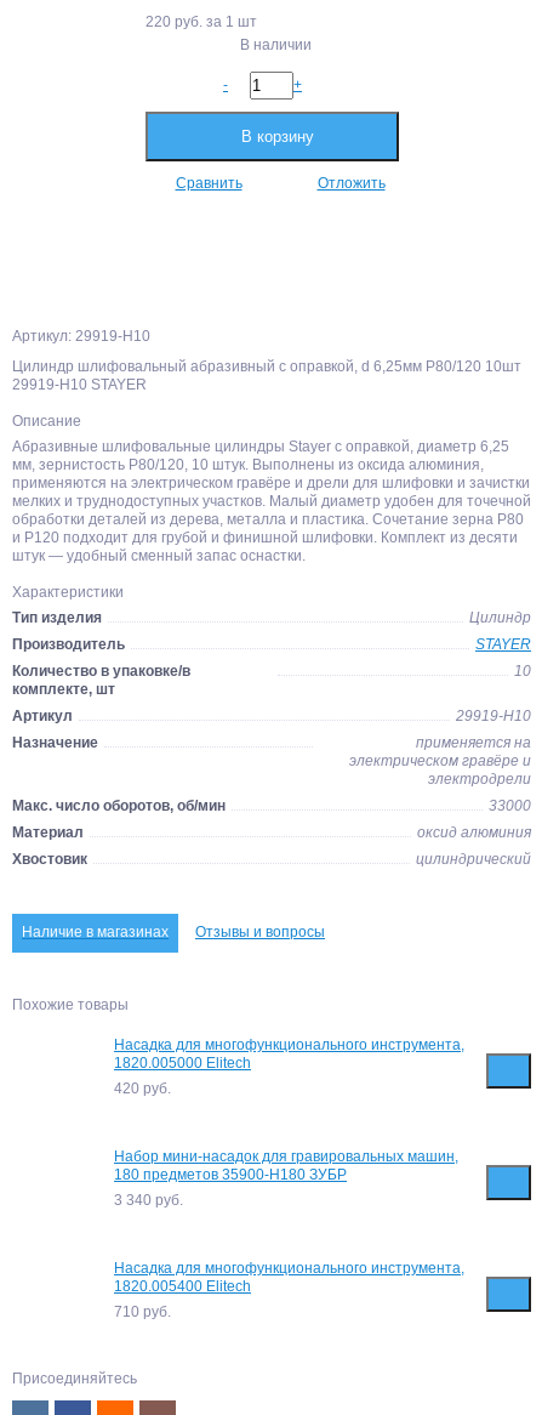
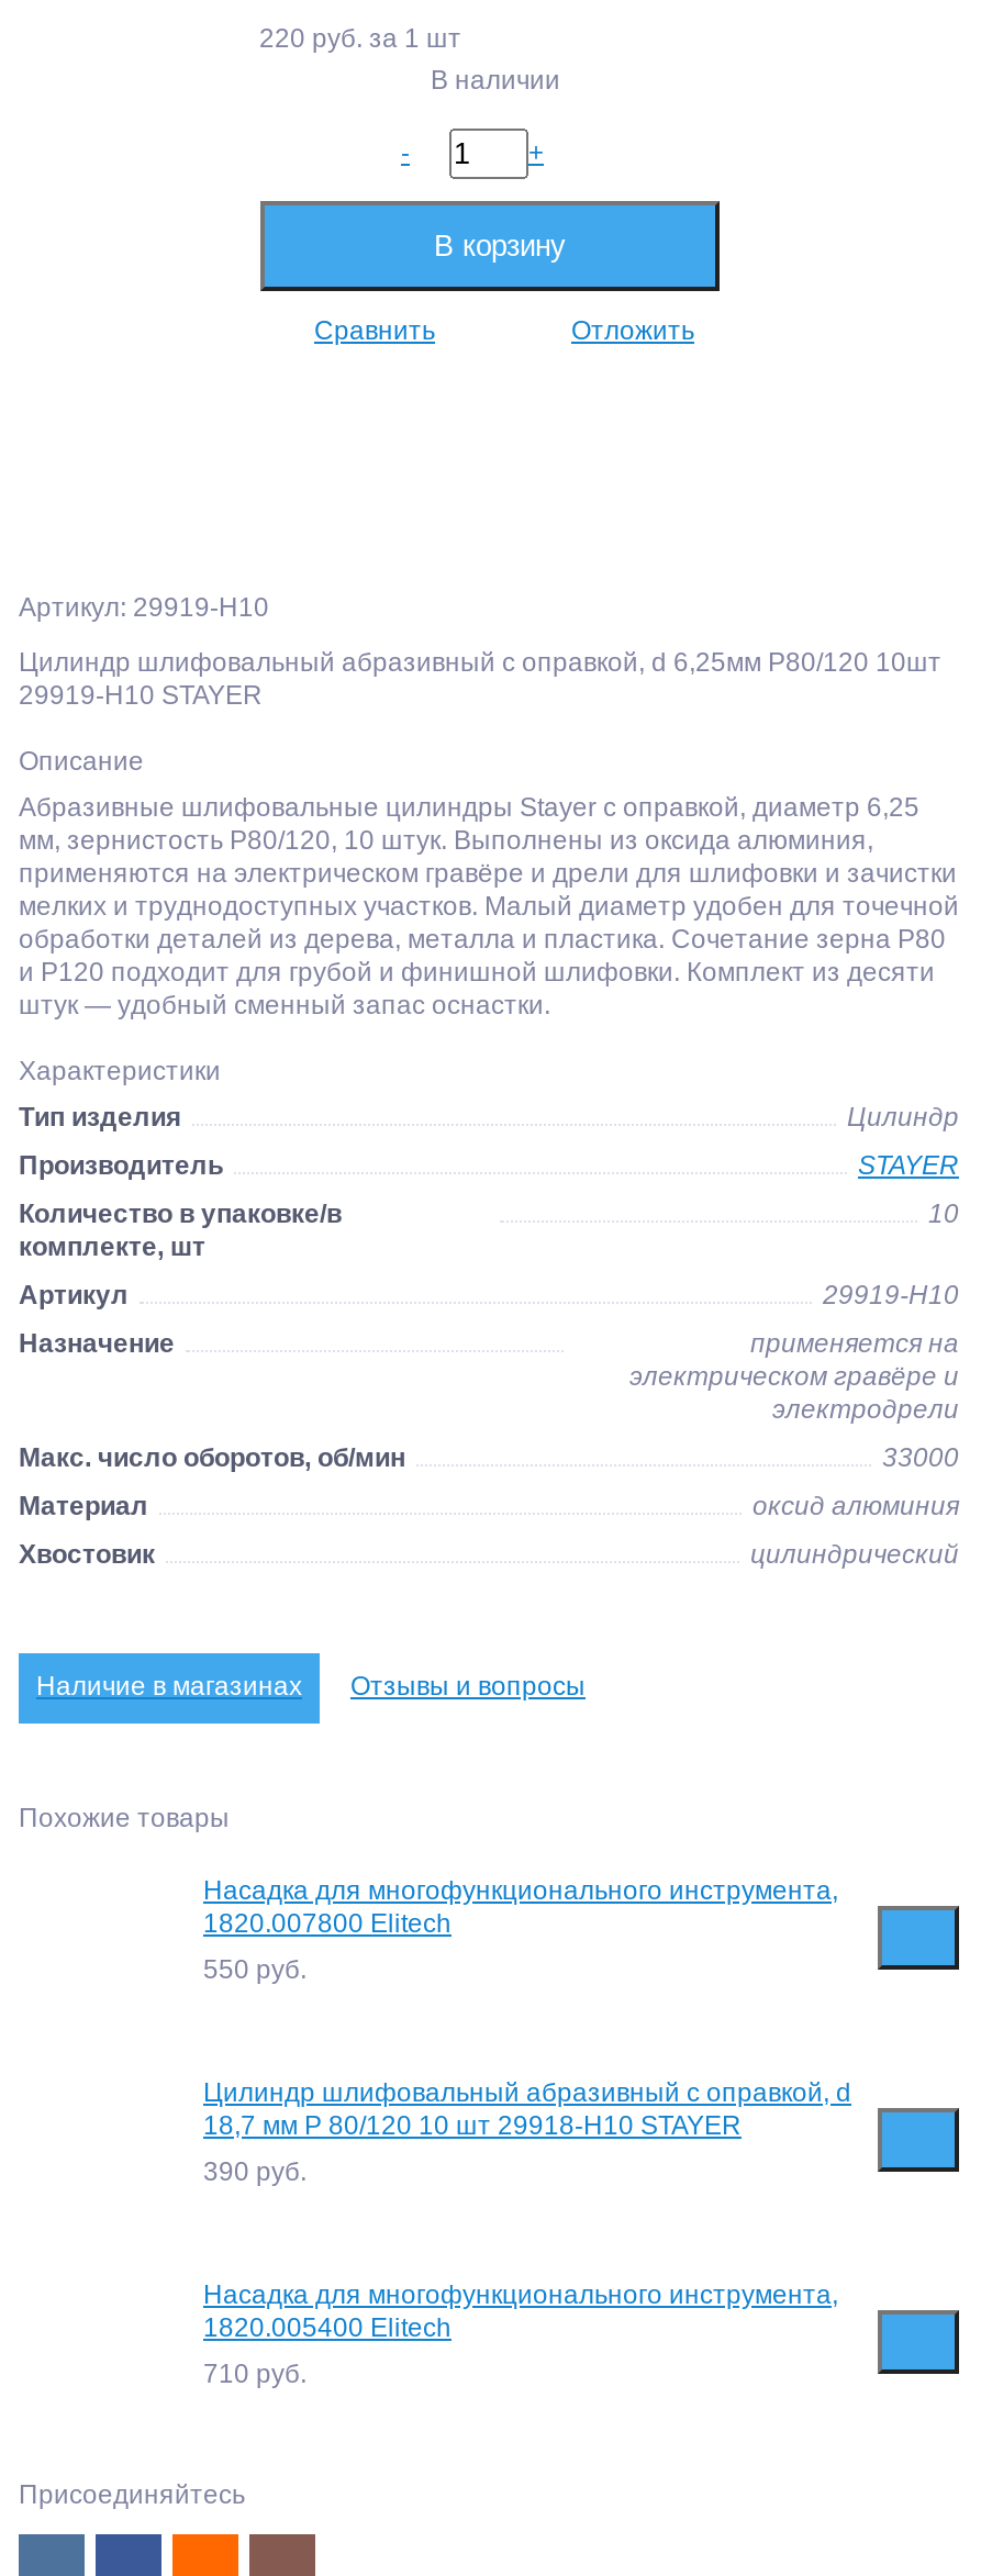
- 1820.005000 Elitech
+ 1820.007800 Elitech

- 420 руб.
+ 550 руб.

- Набор мини-насадок для гравировальных машин,
- 180 предметов 35900-H180 ЗУБР
+ Цилиндр шлифовальный абразивный с оправкой, d
+ 18,7 мм Р 80/120 10 шт 29918-H10 STAYER

- 3 340 руб.
+ 390 руб.
